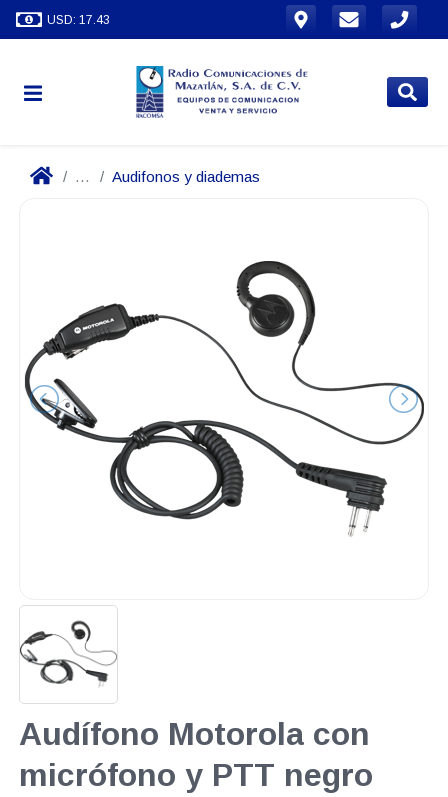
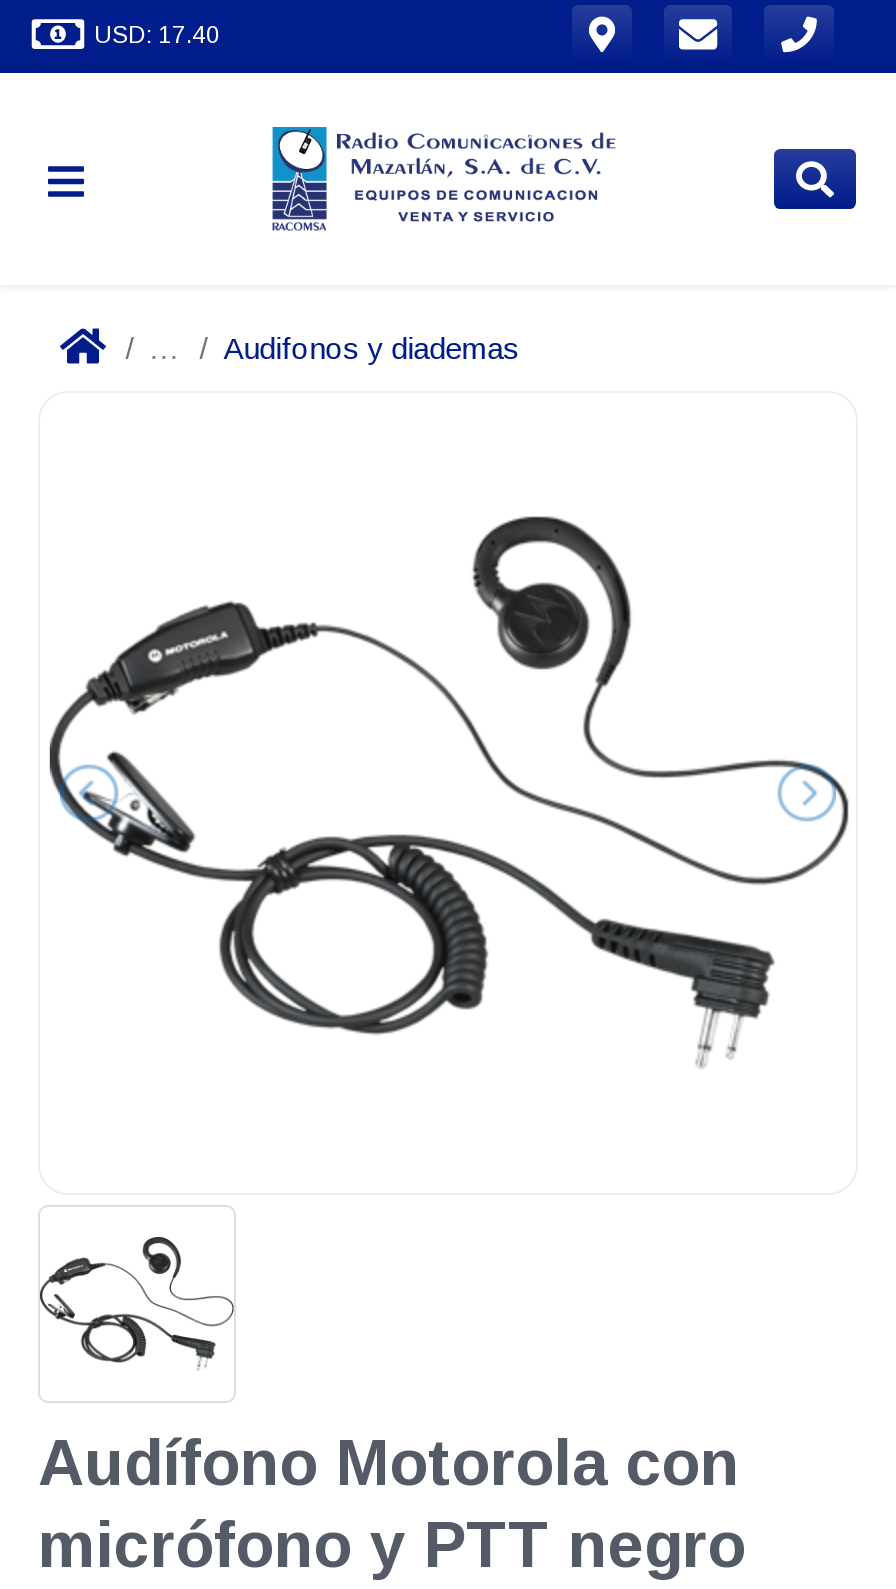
- USD: 17.43
+ USD: 17.40
